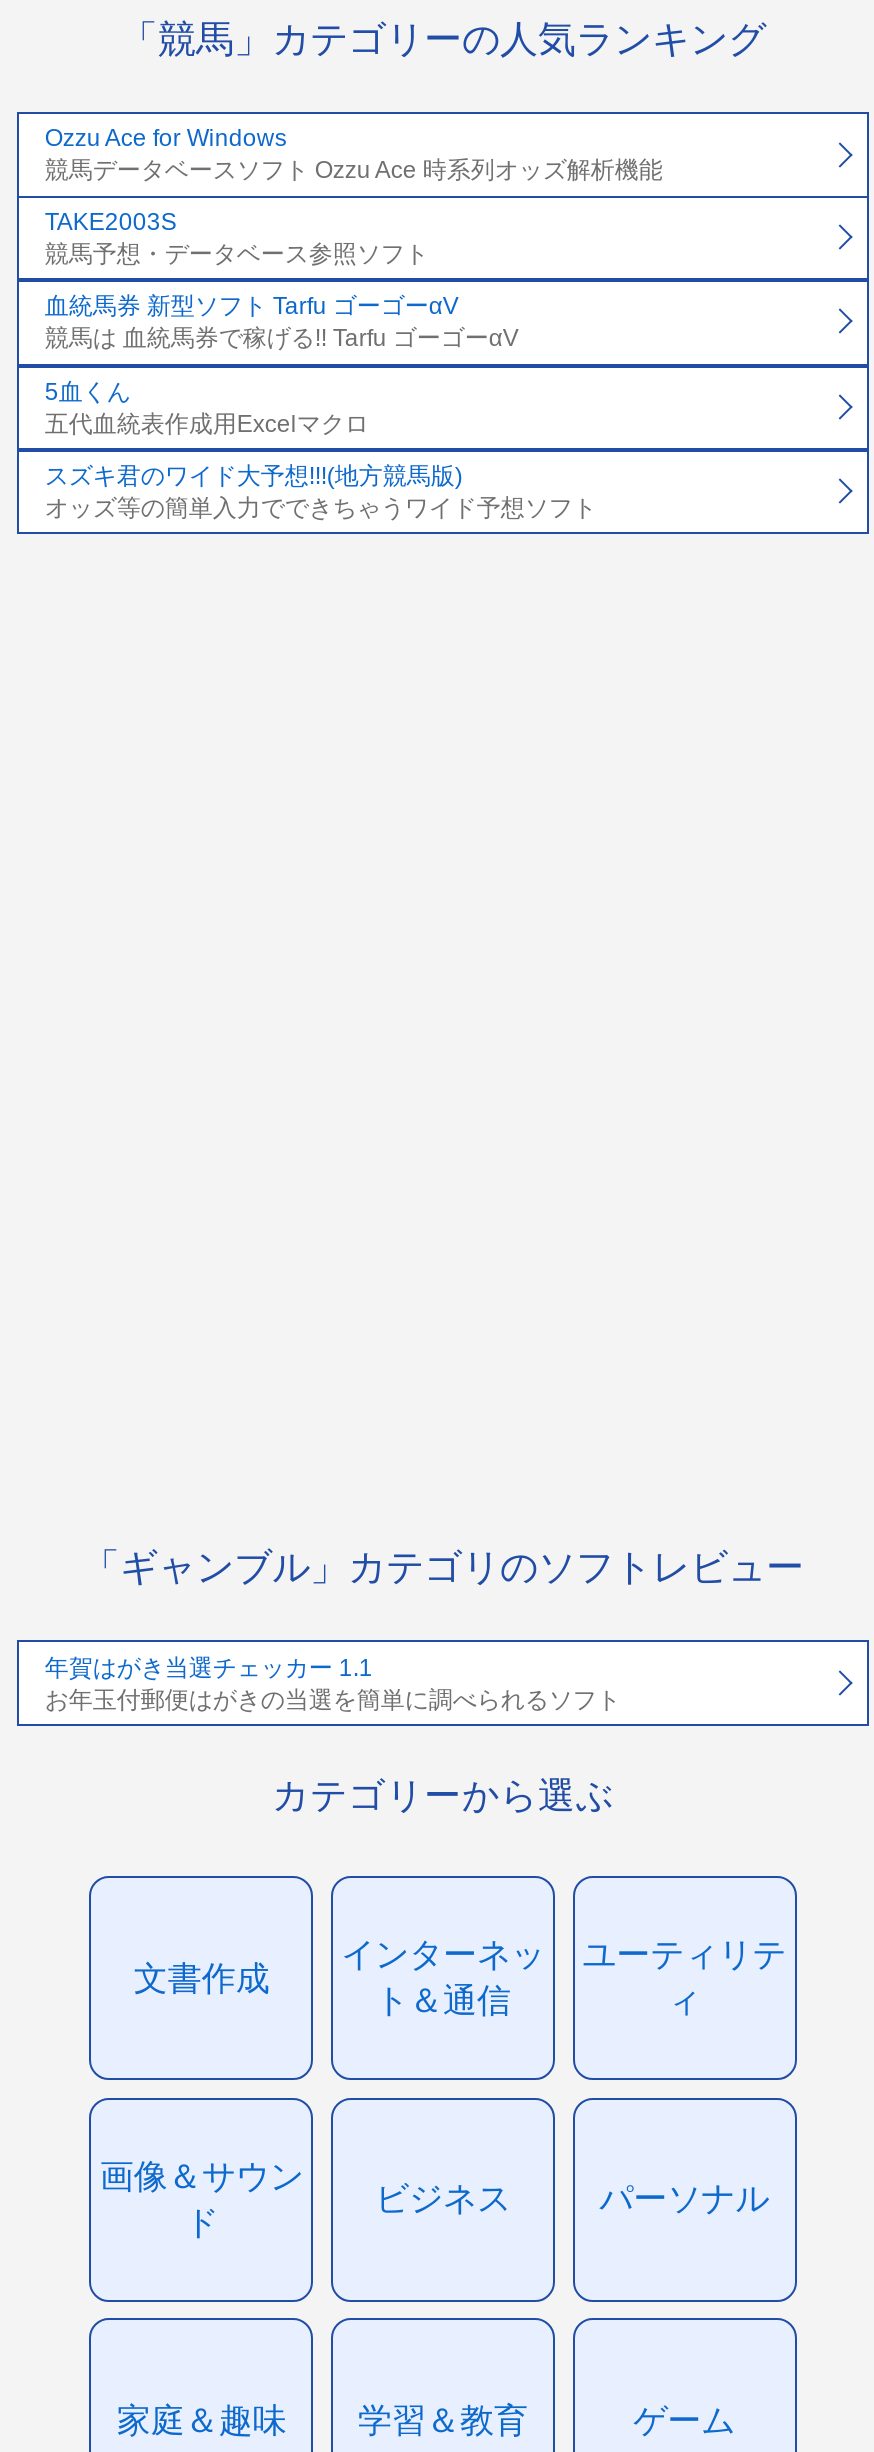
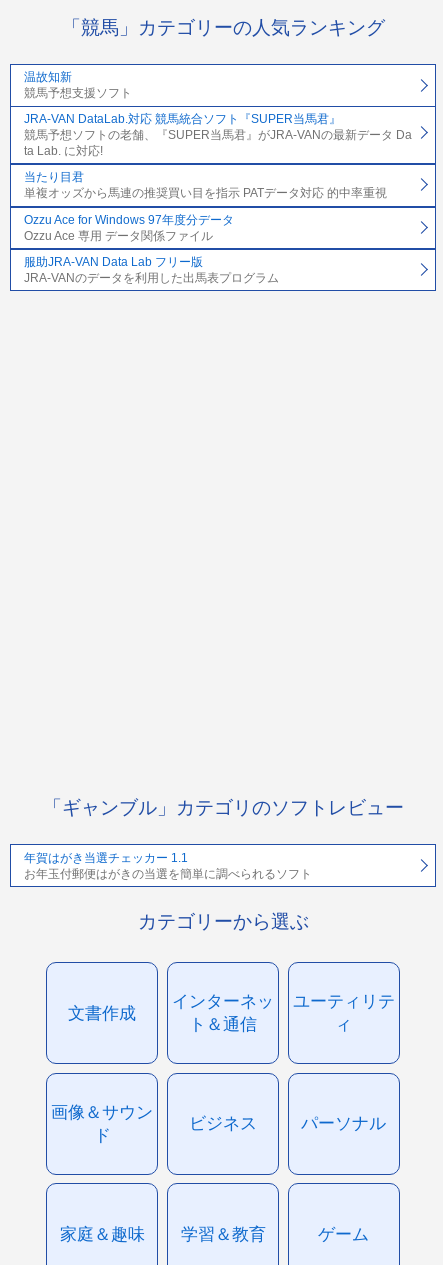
- Ozzu Ace for Windows
- 競馬データベースソフト Ozzu Ace 時系列オッズ解析機能
+ 温故知新
+ 競馬予想支援ソフト

- TAKE2003S
- 競馬予想・データベース参照ソフト
+ JRA-VAN DataLab.対応 競馬統合ソフト『SUPER当馬君』
+ 競馬予想ソフトの老舗、『SUPER当馬君』がJRA-VANの最新データ Da
+ ta Lab. に対応!

- 血統馬券 新型ソフト Tarfu ゴーゴーαV
- 競馬は 血統馬券で稼げる!! Tarfu ゴーゴーαV
+ 当たり目君
+ 単複オッズから馬連の推奨買い目を指示 PATデータ対応 的中率重視

- 5血くん
- 五代血統表作成用Excelマクロ
+ Ozzu Ace for Windows 97年度分データ
+ Ozzu Ace 専用 データ関係ファイル

- スズキ君のワイド大予想!!!(地方競馬版)
- オッズ等の簡単入力でできちゃうワイド予想ソフト
+ 服助JRA-VAN Data Lab フリー版
+ JRA-VANのデータを利用した出馬表プログラム
